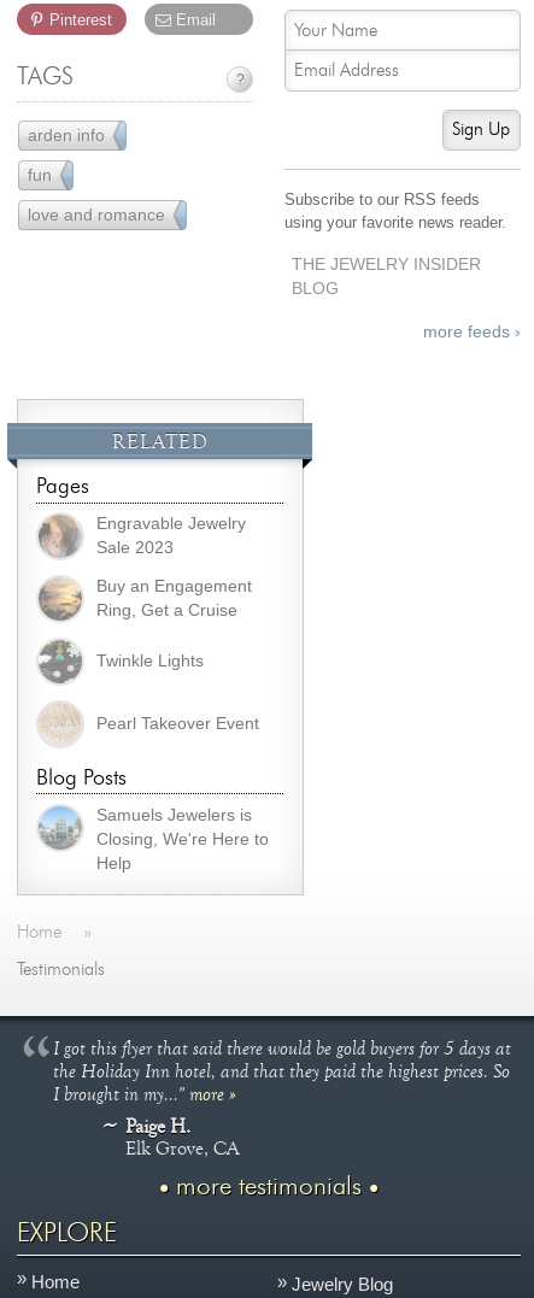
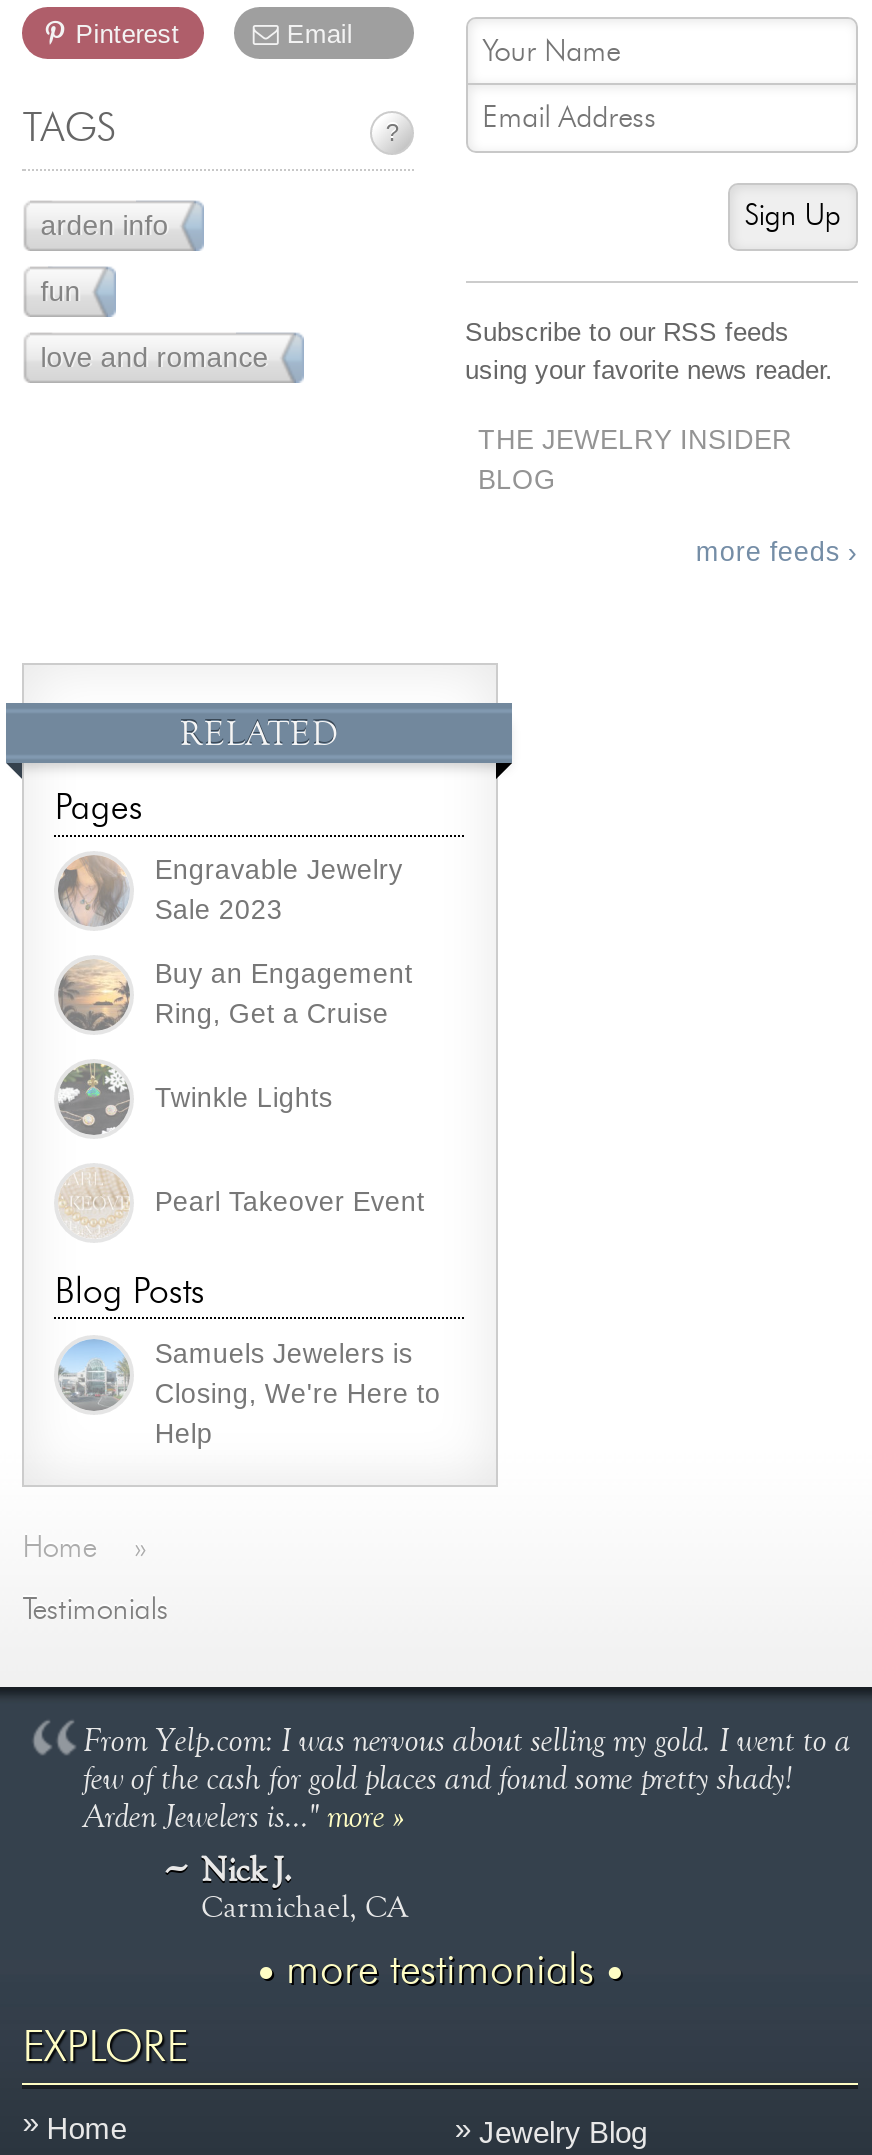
- I got this flyer that said there would be gold buyers for 5 days at
- the Holiday Inn hotel, and that they paid the highest prices. So
- I brought in my..." more »
- Paige H.
- Elk Grove, CA
+ From Yelp.com: I was nervous about selling my gold. I went to a
+ few of the cash for gold places and found some pretty shady!
+ Arden Jewelers is..." more »
+ Nick J.
+ Carmichael, CA
